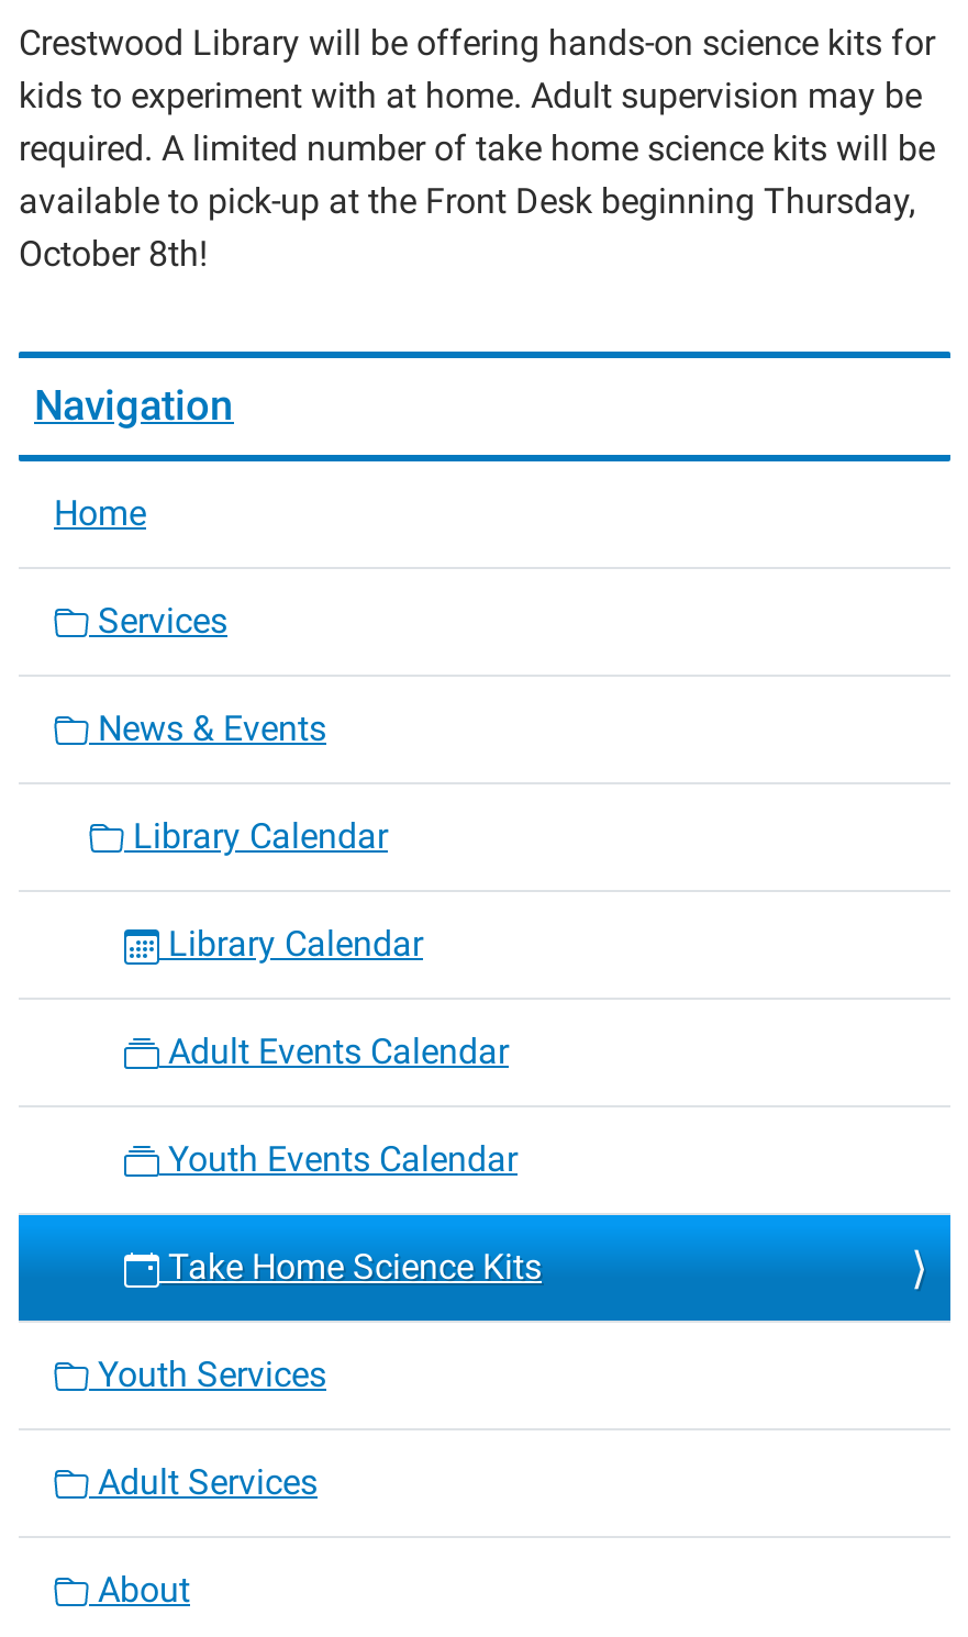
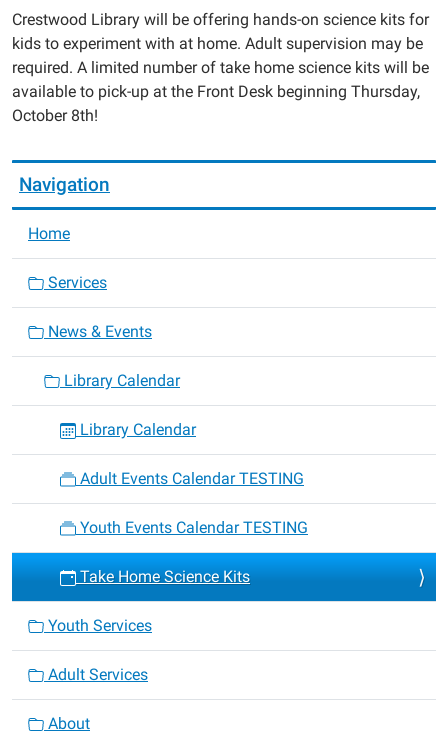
- Adult Events Calendar
+ Adult Events Calendar TESTING

- Youth Events Calendar
+ Youth Events Calendar TESTING
